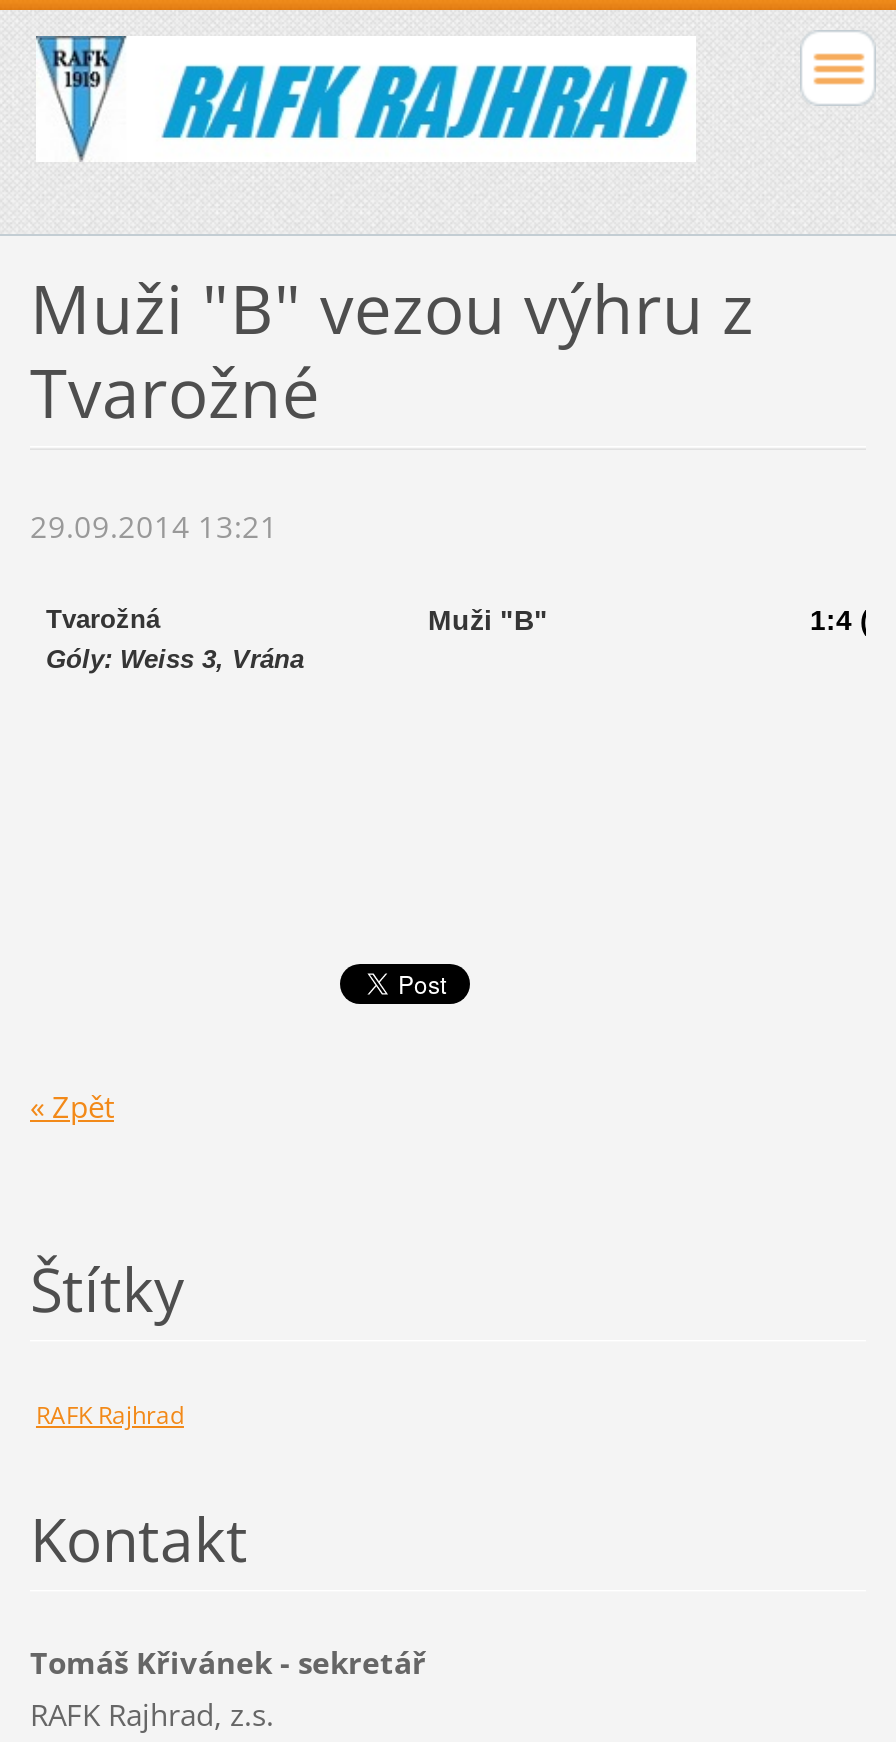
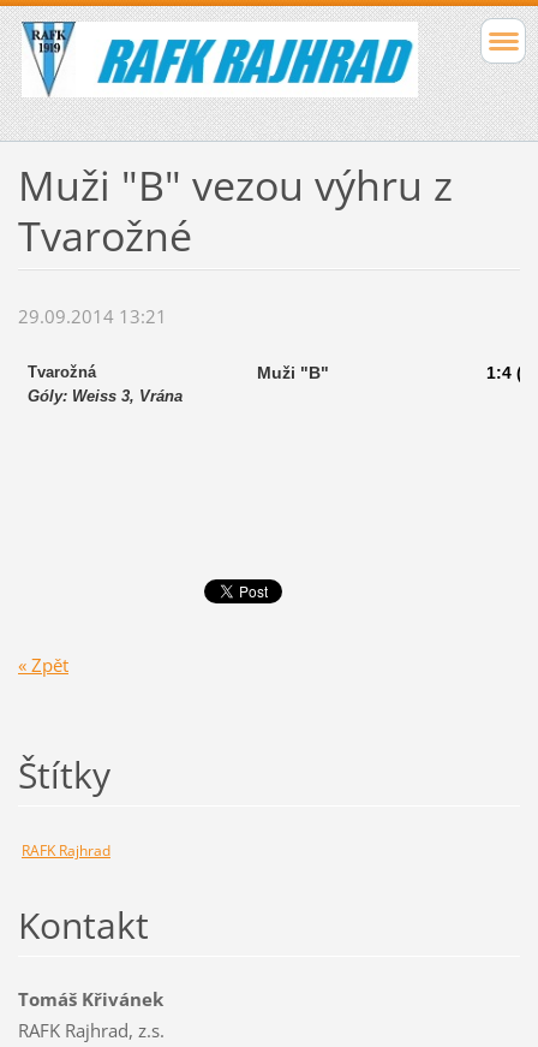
- Tomáš Křivánek - sekretář
+ Tomáš Křivánek
